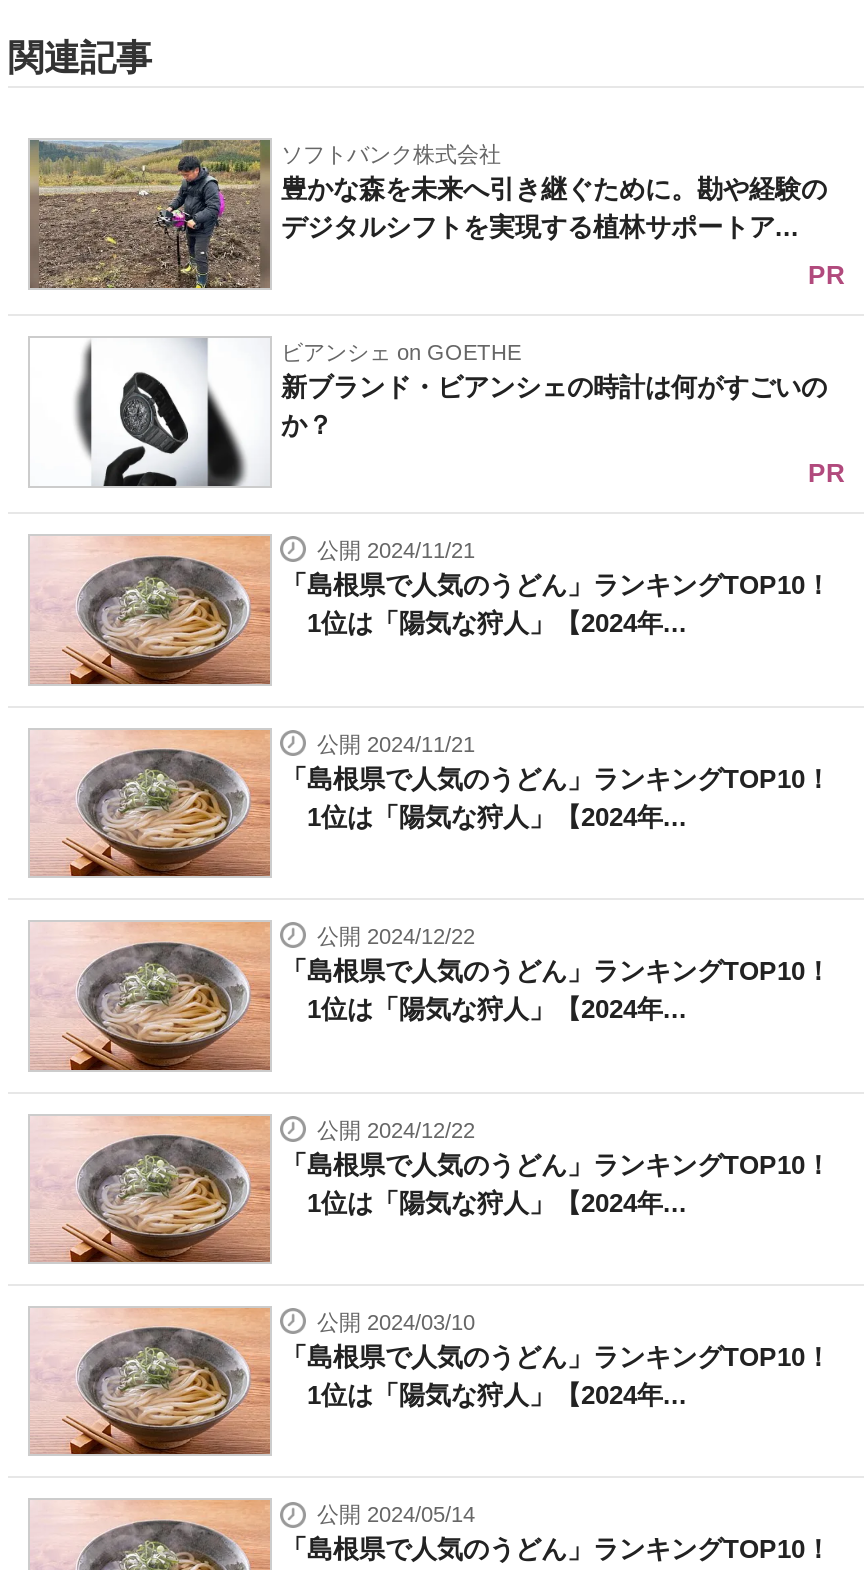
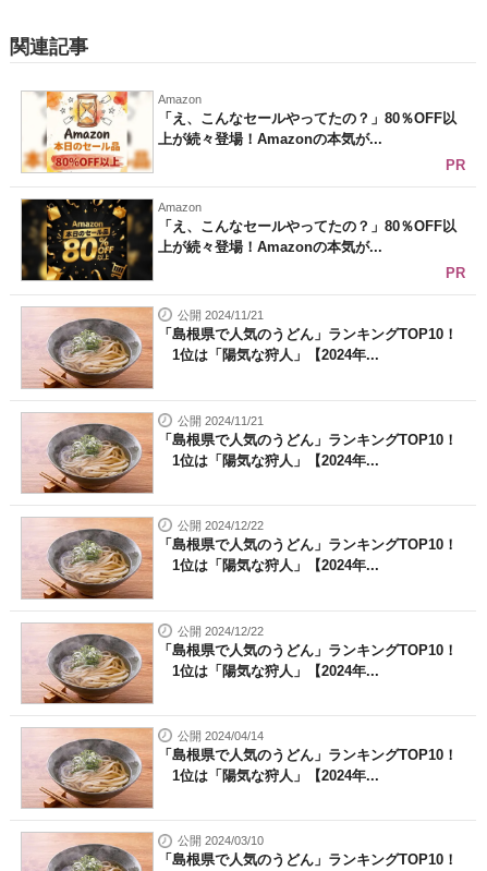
- [image]
- ソフトバンク株式会社
- 豊かな森を未来へ引き継ぐために。勘や経験の
- デジタルシフトを実現する植林サポートア...
+ [image]
+ Amazon
+ 「え、こんなセールやってたの？」80％OFF以
+ 上が続々登場！Amazonの本気が...

- [image]
- ビアンシェ on GOETHE
- 新ブランド・ビアンシェの時計は何がすごいの
- か？
+ [image]
+ Amazon
+ 「え、こんなセールやってたの？」80％OFF以
+ 上が続々登場！Amazonの本気が...

- 公開 2024/03/10
+ 公開 2024/04/14

- 公開 2024/05/14
+ 公開 2024/03/10
